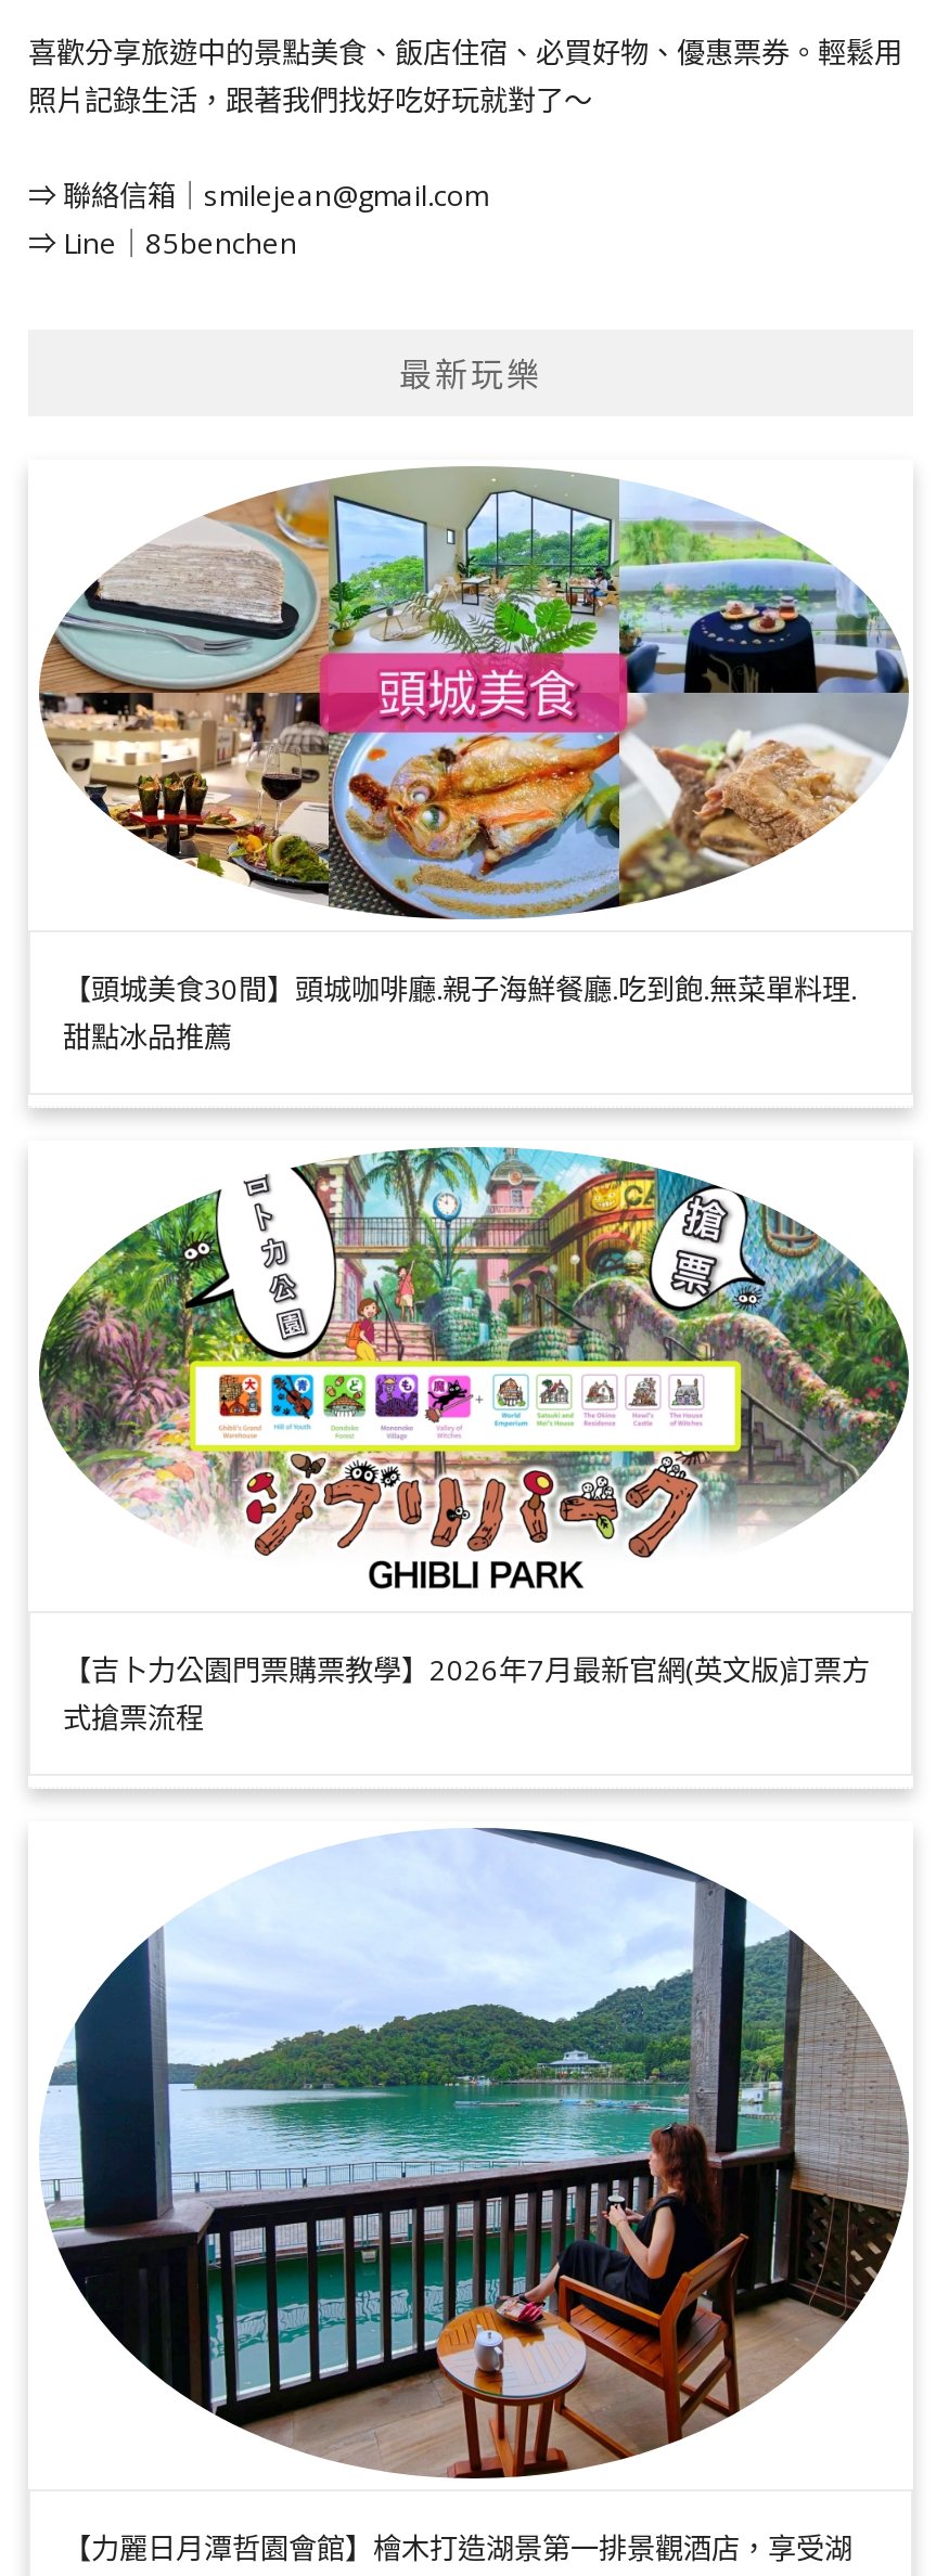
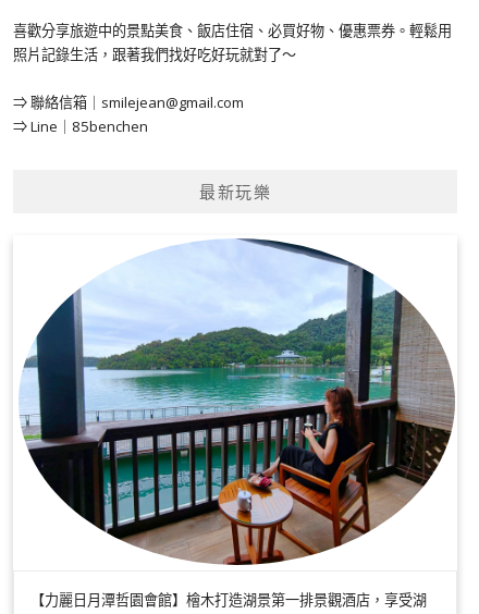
- [image]
- 【頭城美食30間】頭城咖啡廳.親子海鮮餐廳.吃到飽.無菜單料理.
- 甜點冰品推薦

- [image]
- 【吉卜力公園門票購票教學】2026年7月最新官網(英文版)訂票方
- 式搶票流程
